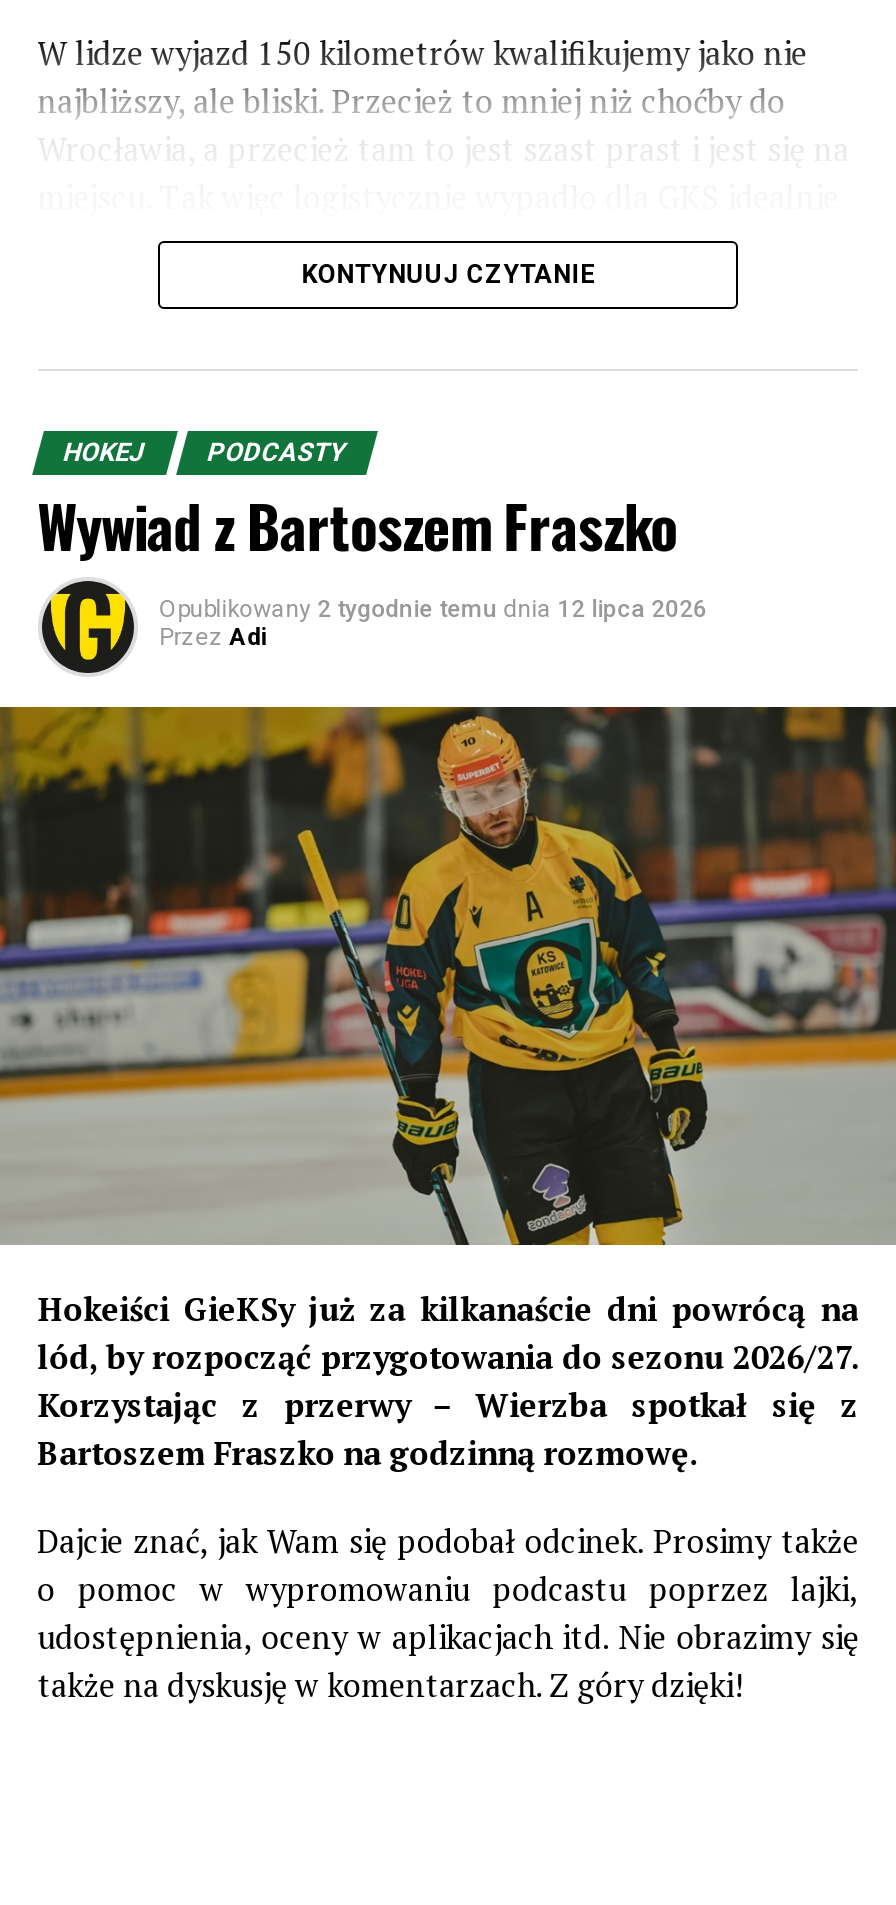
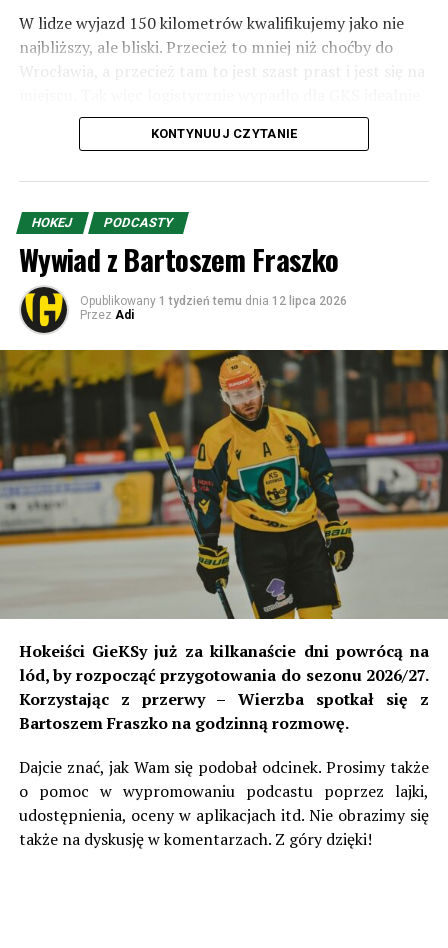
- Opublikowany 2 tygodnie temu dnia 12 lipca 2026
+ Opublikowany 1 tydzień temu dnia 12 lipca 2026
